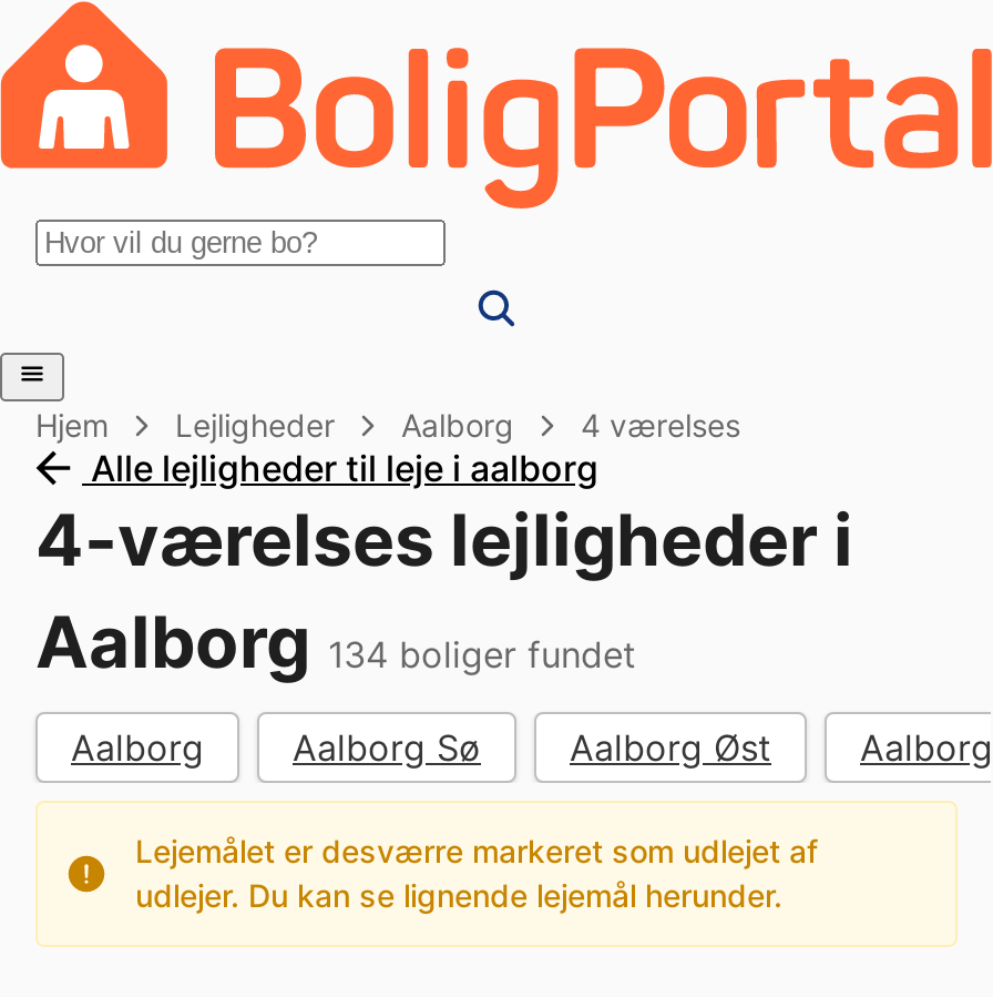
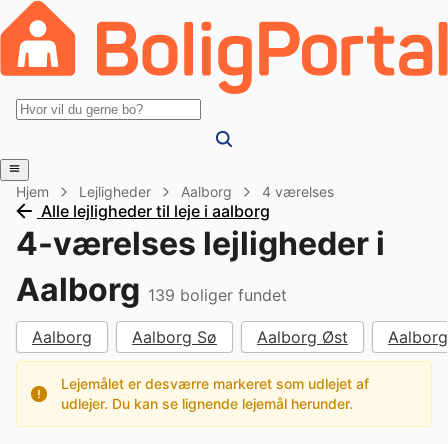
- Aalborg 134 boliger fundet
+ Aalborg 139 boliger fundet
